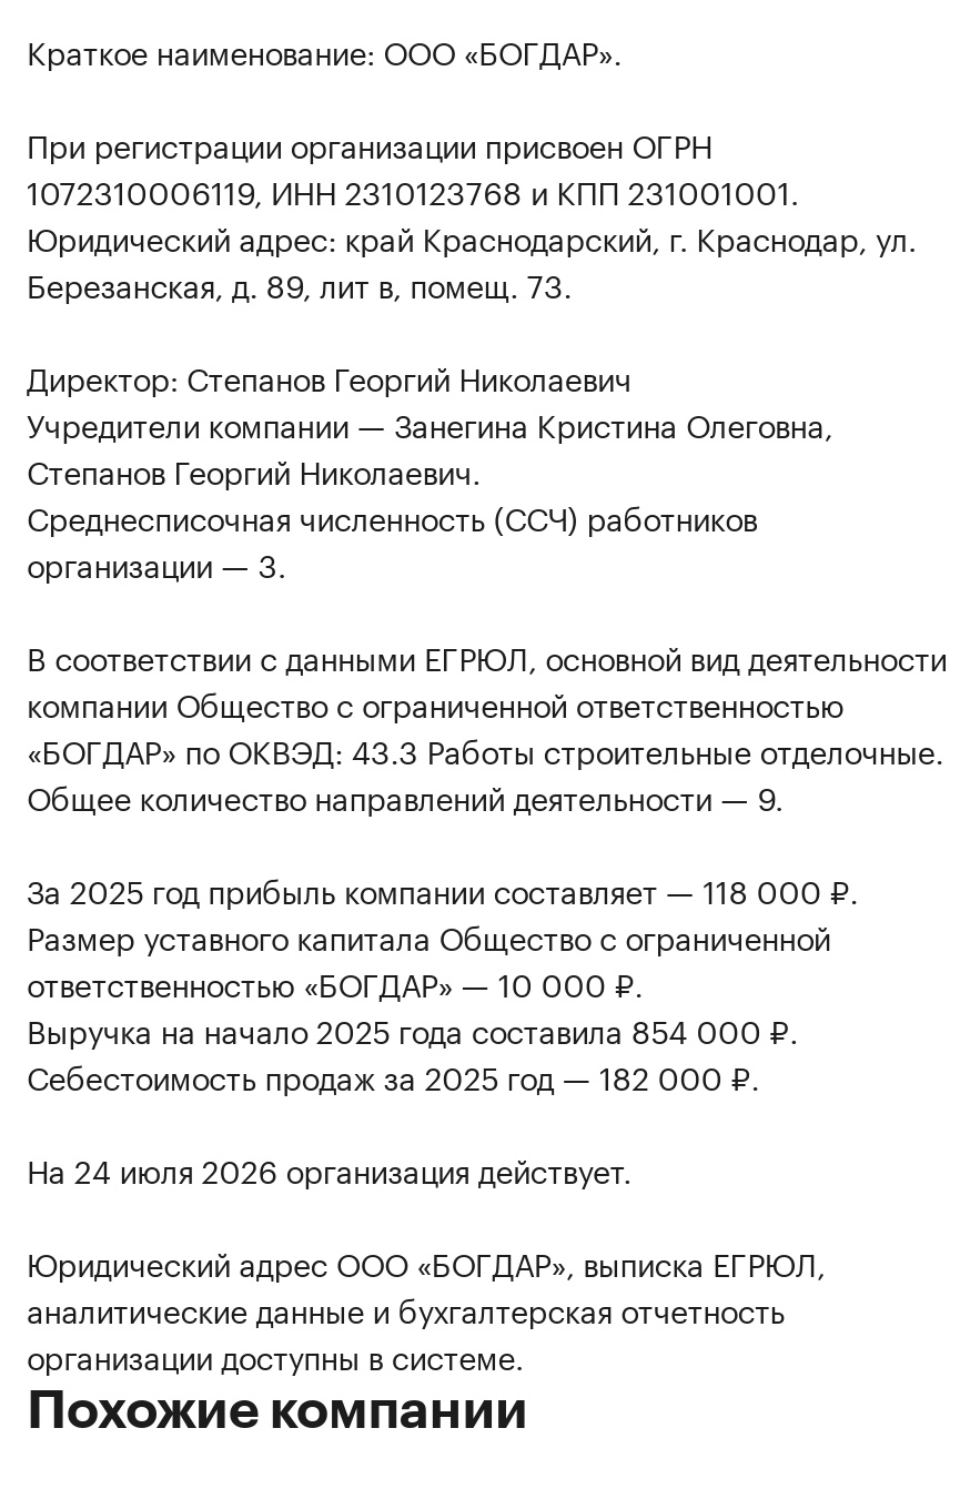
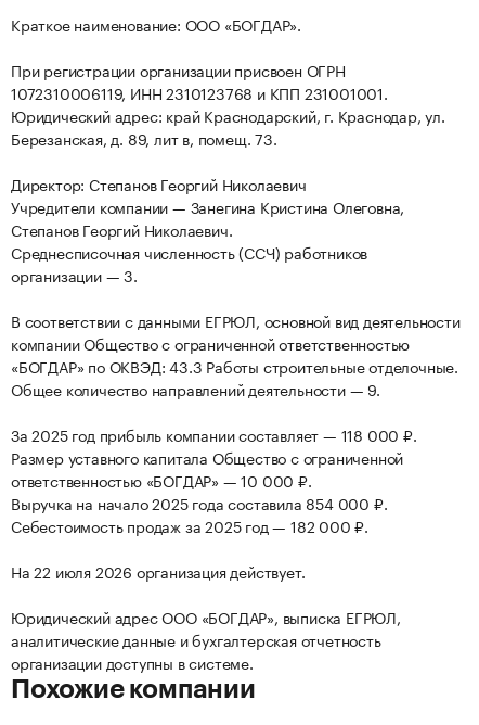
- На 24 июля 2026 организация действует.
+ На 22 июля 2026 организация действует.
